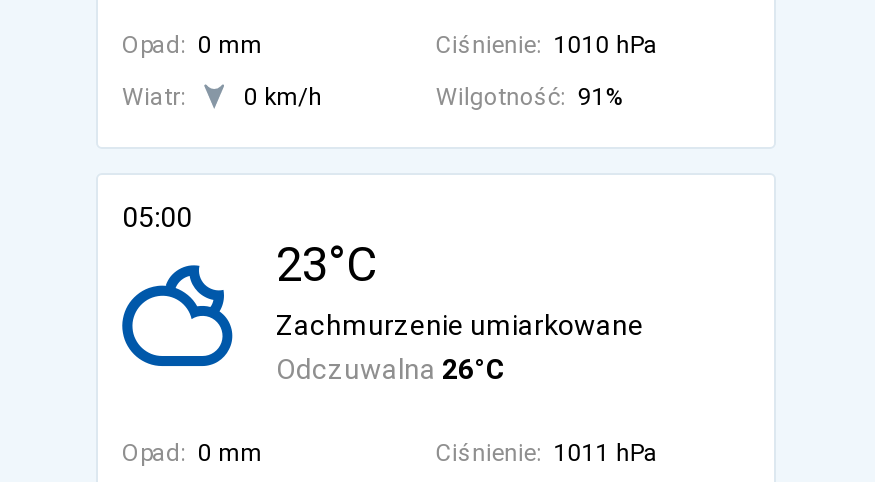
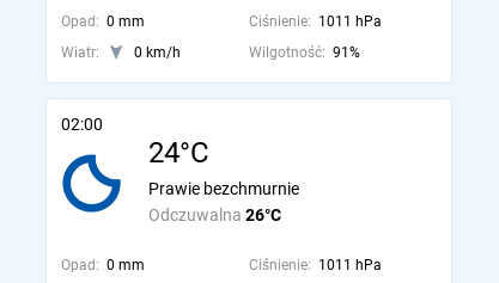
- Ciśnienie: 1010 hPa
+ Ciśnienie: 1011 hPa

- [image]
- 05:00
- 23°C
+ [image]
+ 02:00
+ 24°C

- Zachmurzenie umiarkowane
+ Prawie bezchmurnie
